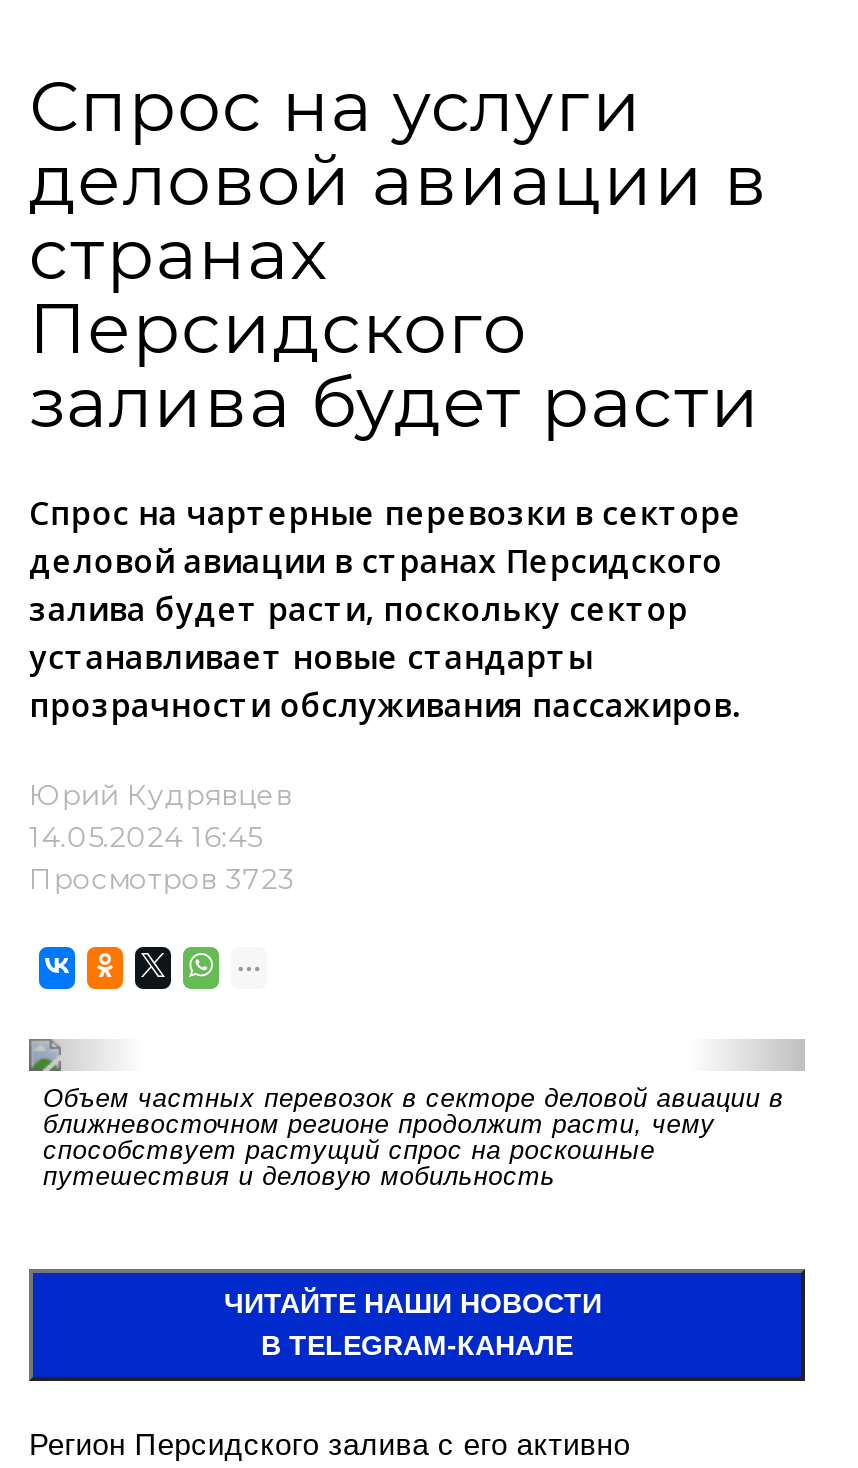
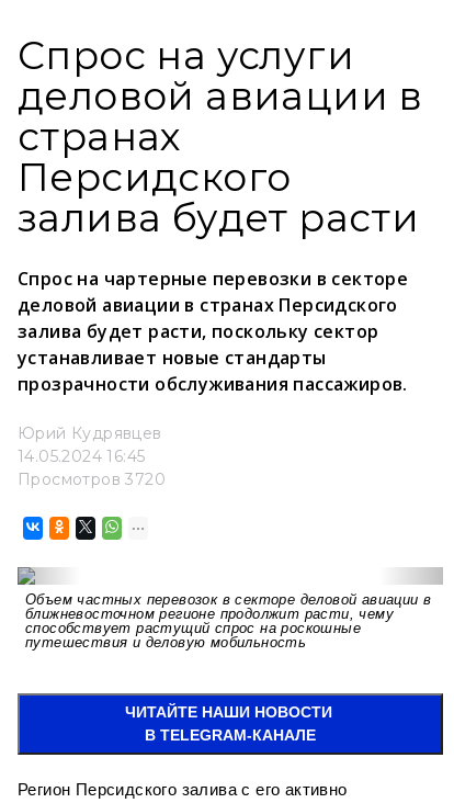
- Просмотров 3723
+ Просмотров 3720
